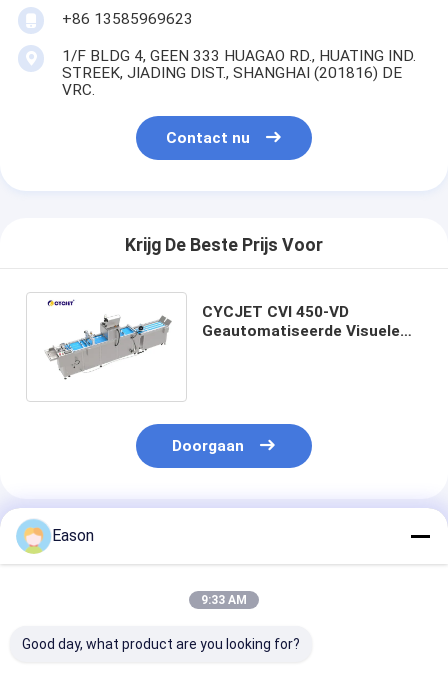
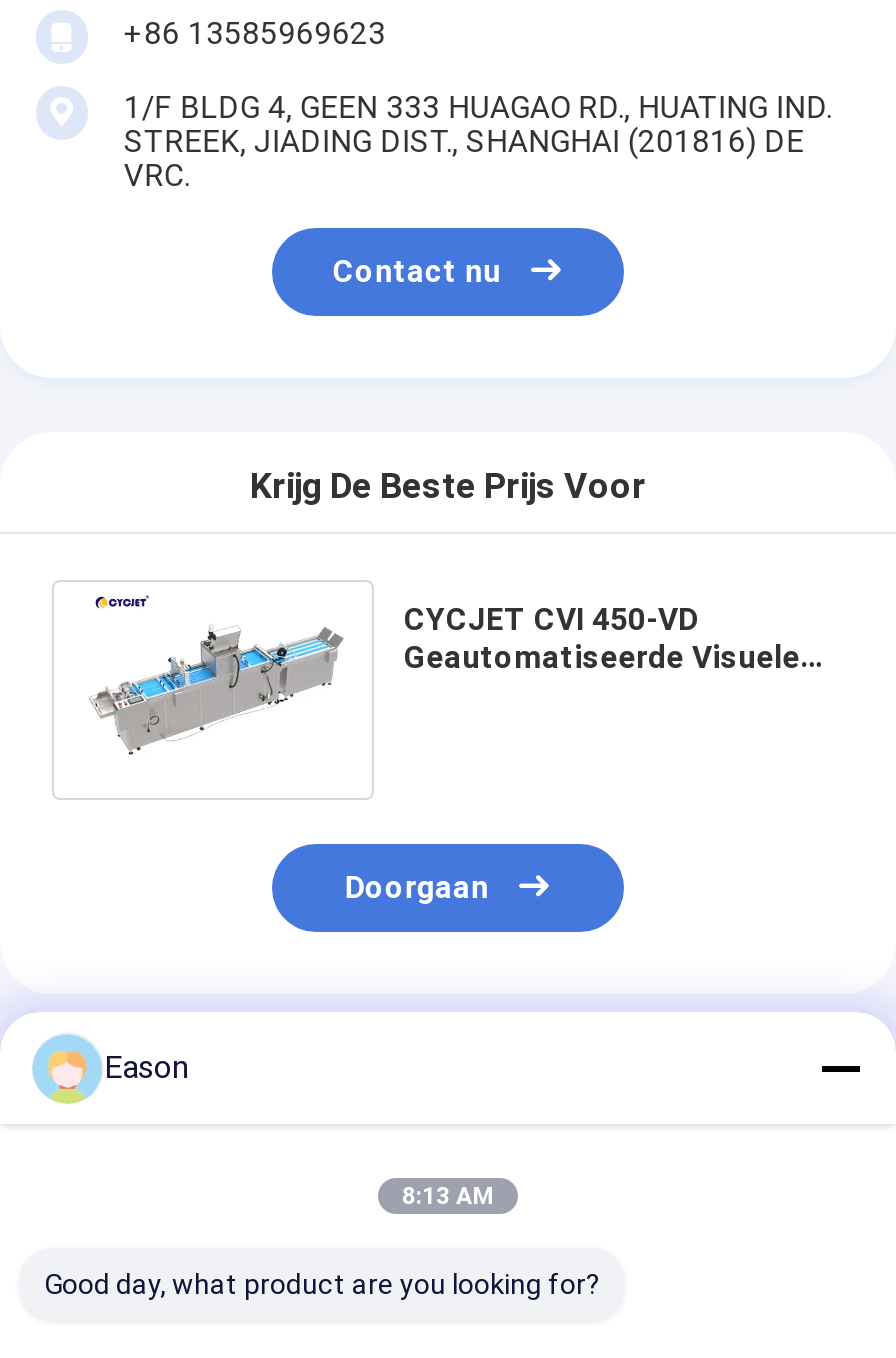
- 9:33 AM
+ 8:13 AM
